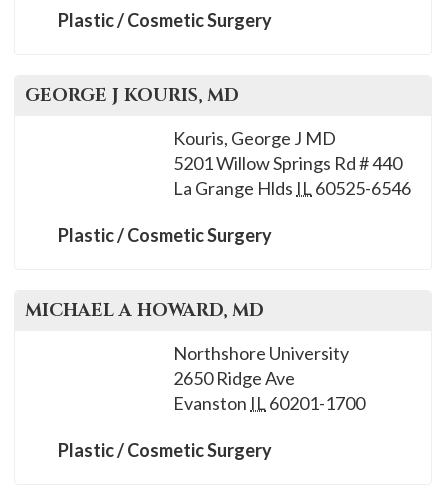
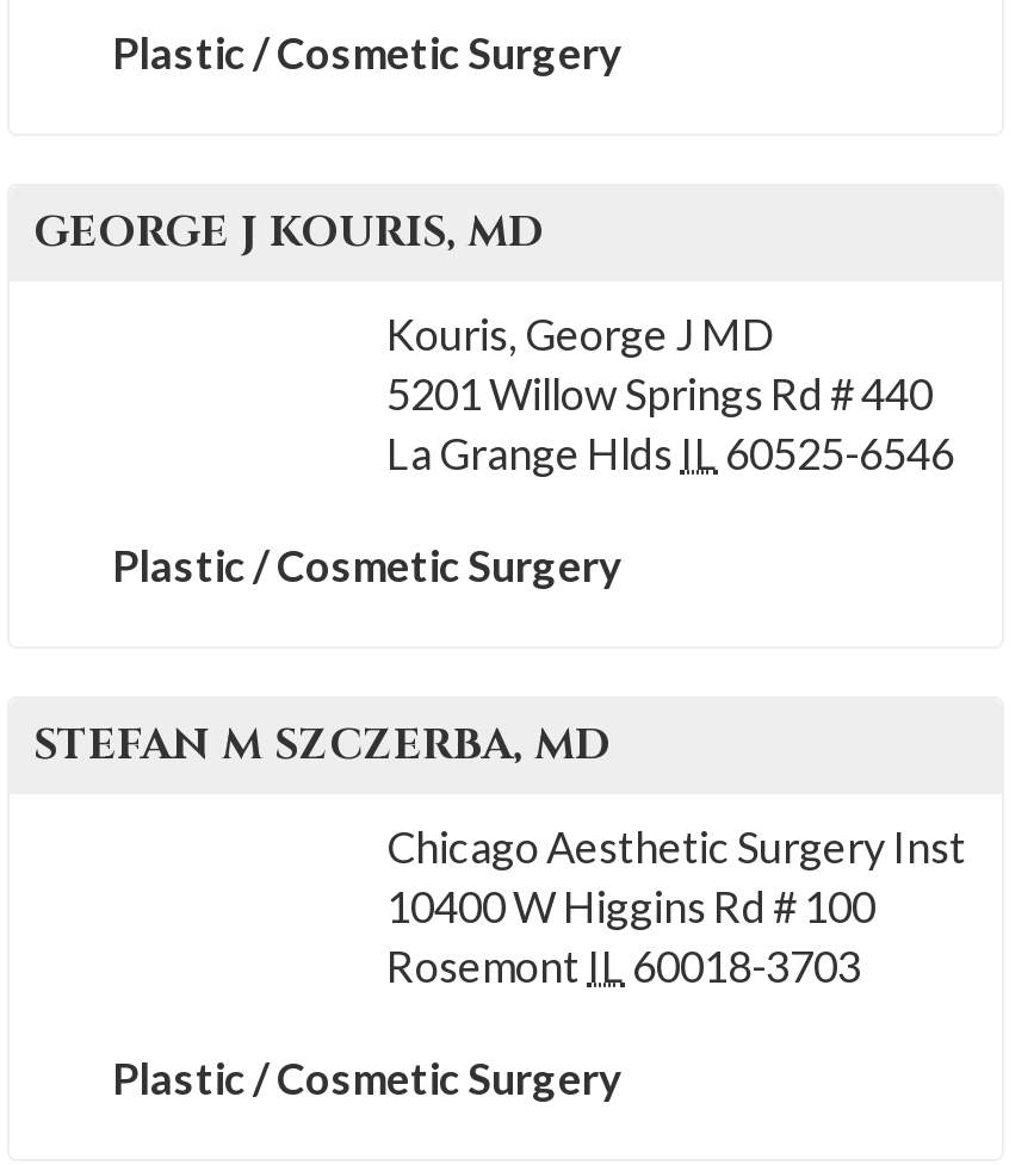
- MICHAEL A HOWARD, MD
+ STEFAN M SZCZERBA, MD

- Northshore University
- 2650 Ridge Ave
- Evanston IL 60201-1700
+ Chicago Aesthetic Surgery Inst
+ 10400 W Higgins Rd # 100
+ Rosemont IL 60018-3703
